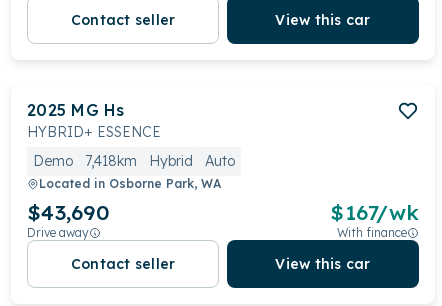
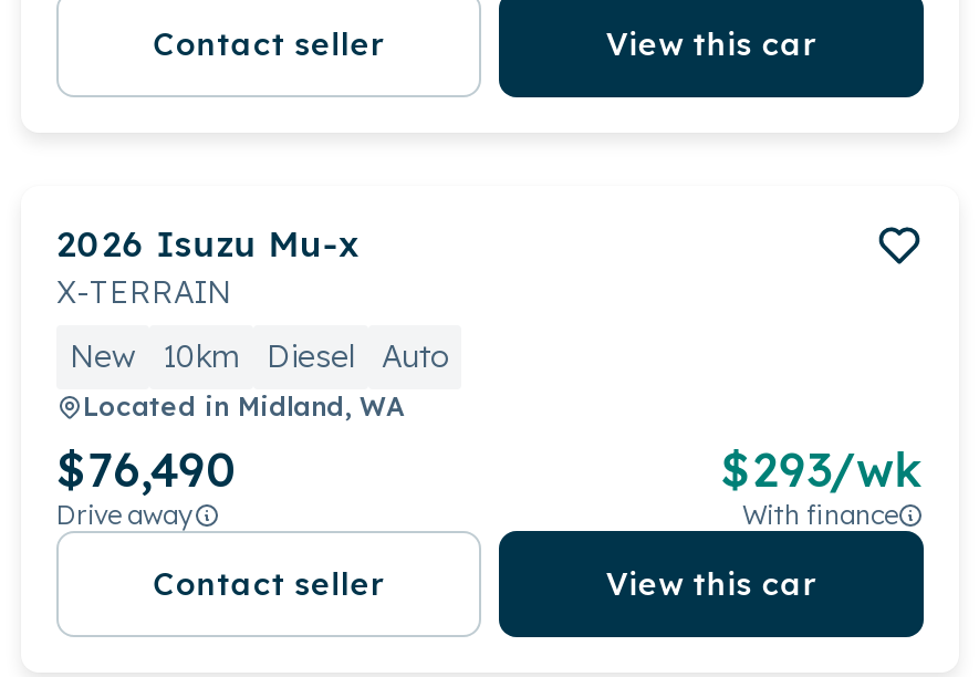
- 2025 MG Hs
- HYBRID+ ESSENCE
+ 2026 Isuzu Mu-x
+ X-TERRAIN

- Demo
- 7,418km
- Hybrid
+ New
+ 10km
+ Diesel

- Located in Osborne Park, WA
- $43,690
+ Located in Midland, WA
+ $76,490

- $167/wk
+ $293/wk
